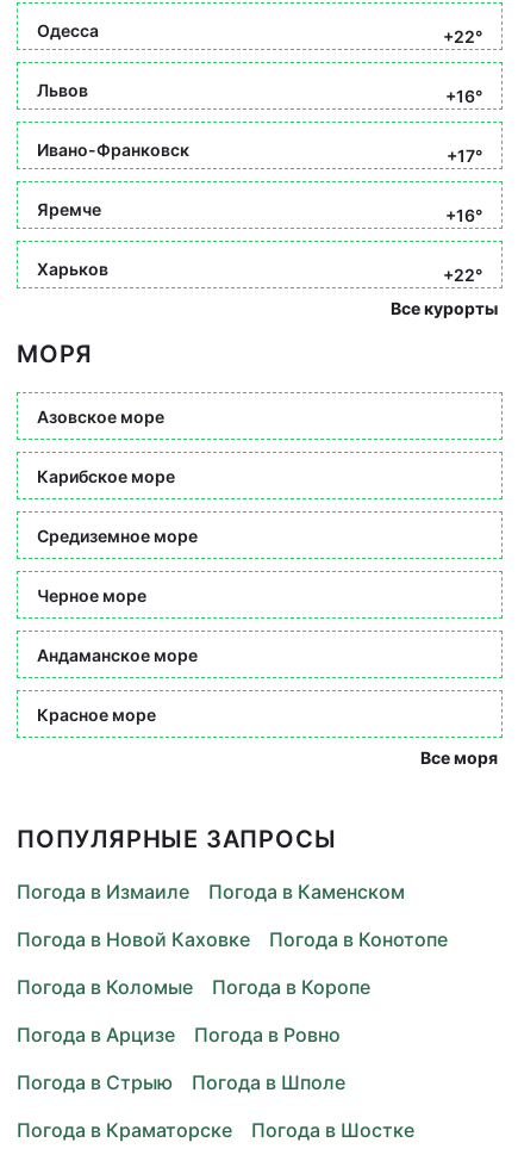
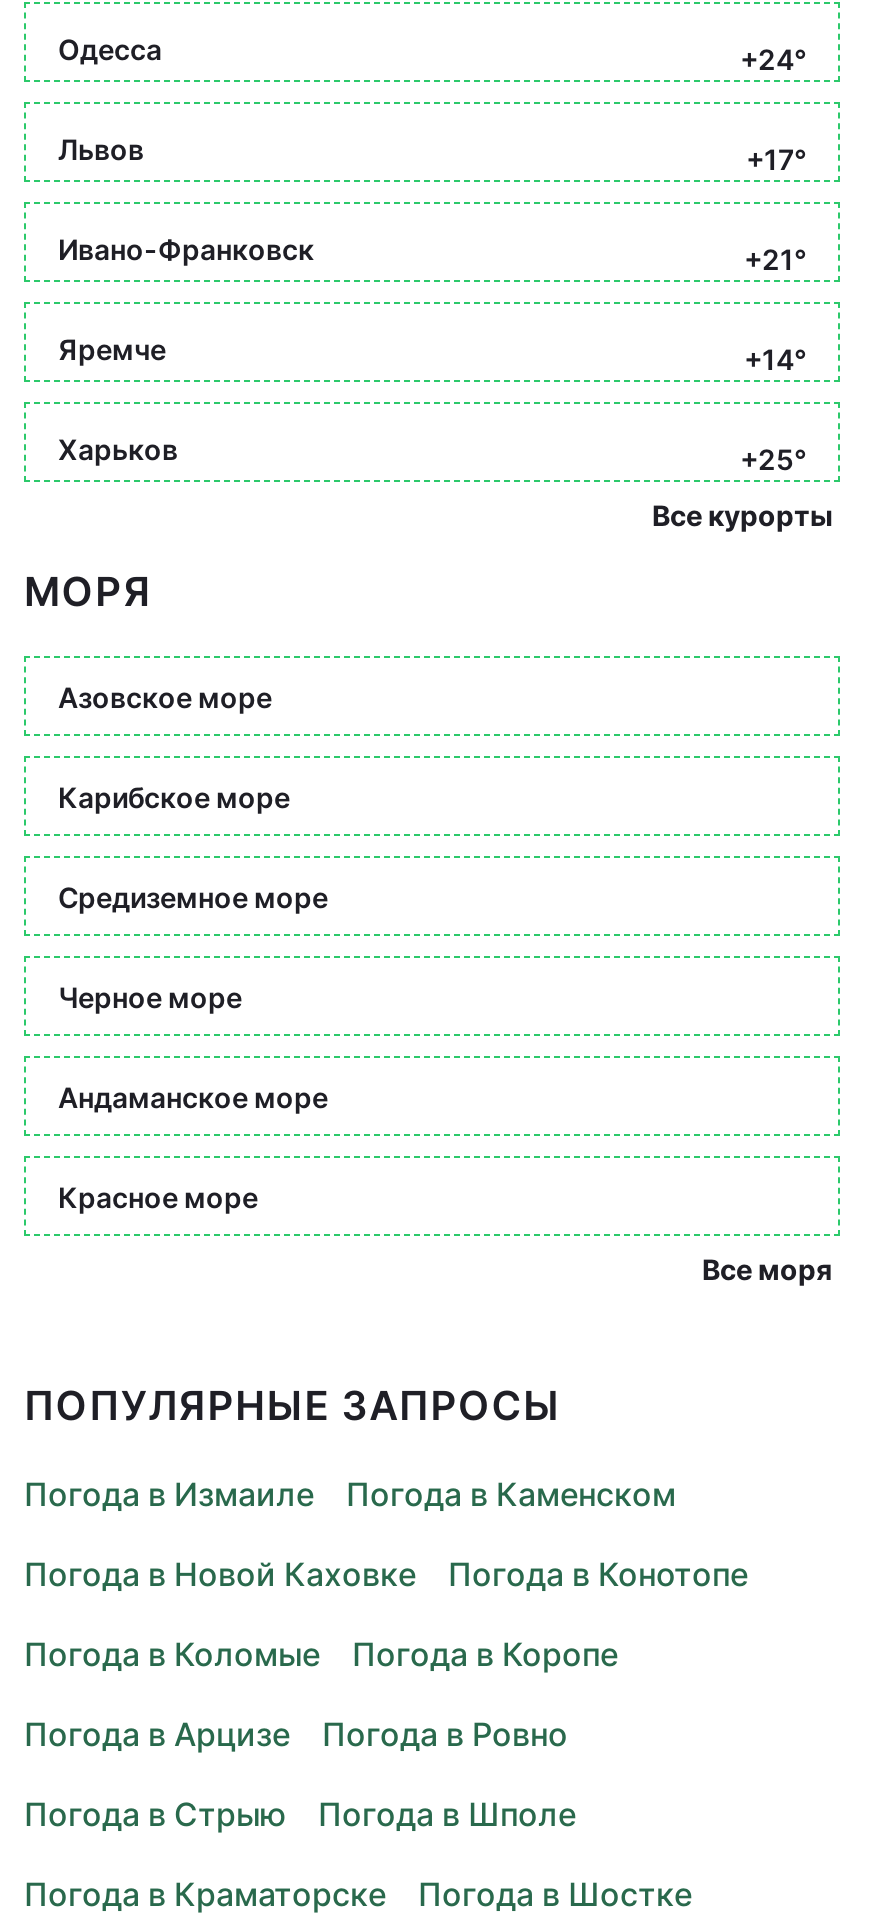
- +22°
+ +24°

- +16°
+ +17°

- +17°
+ +21°

- +16°
+ +14°

- +22°
+ +25°
